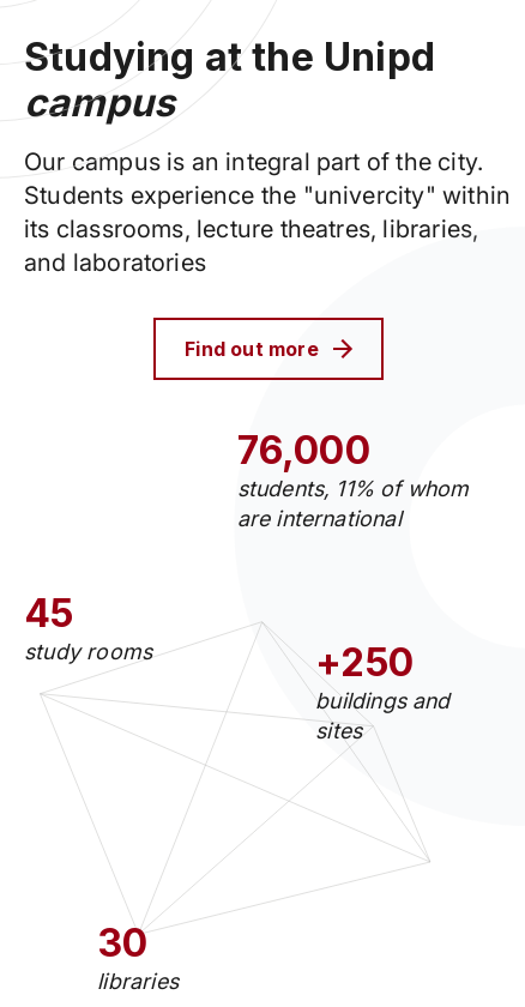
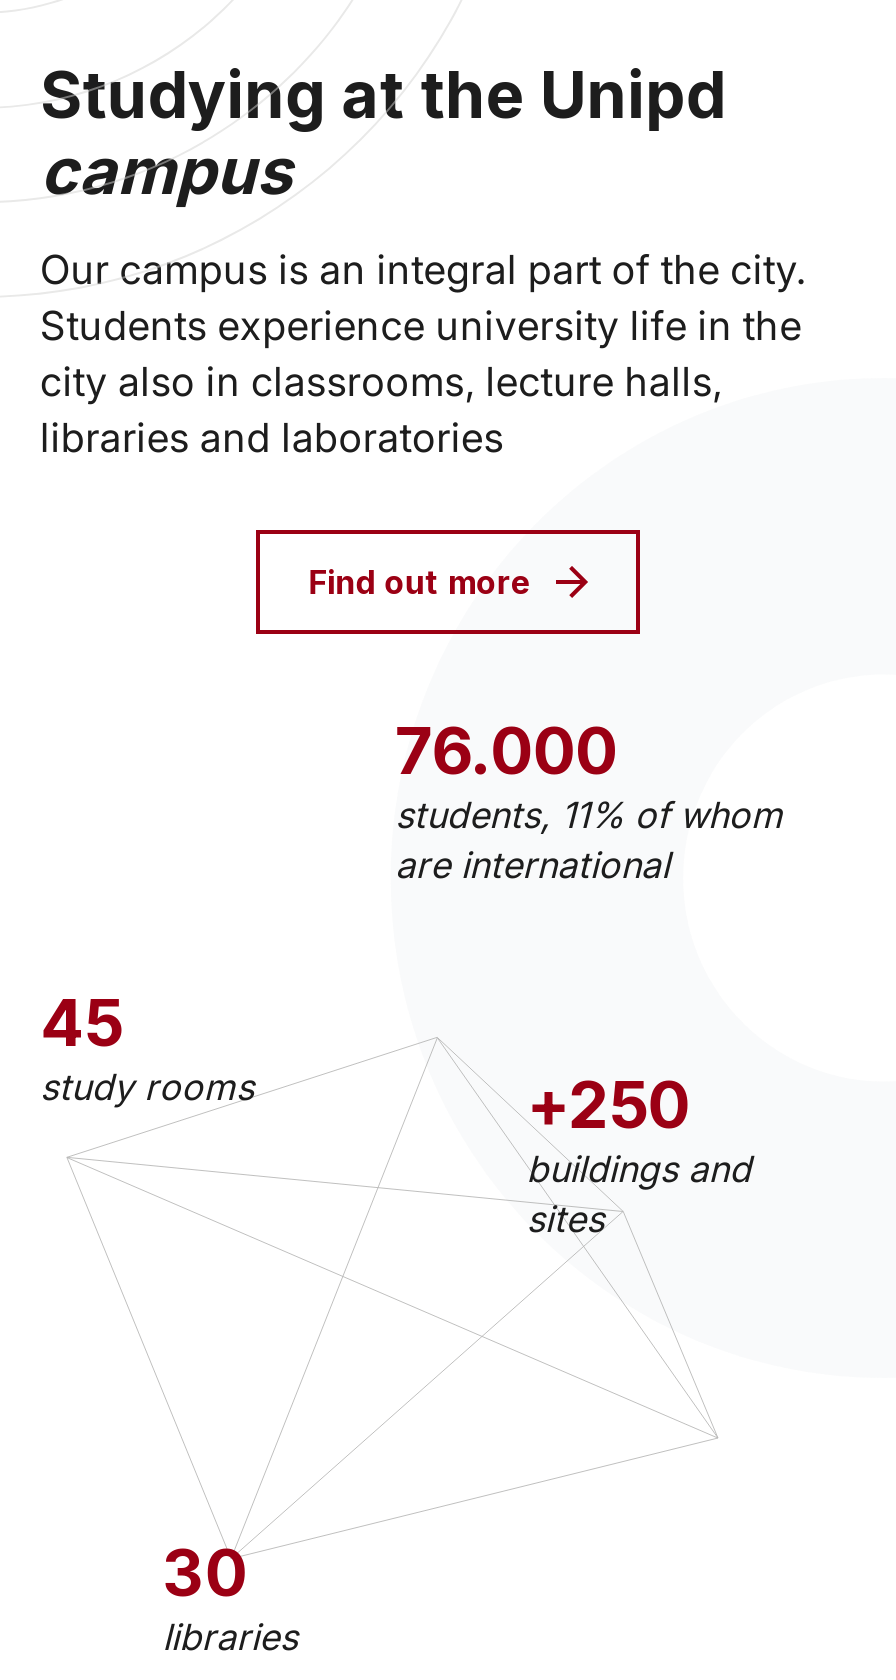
- Students experience the "univercity" within
- its classrooms, lecture theatres, libraries,
- and laboratories
+ Students experience university life in the
+ city also in classrooms, lecture halls,
+ libraries and laboratories

- 76,000
+ 76.000
